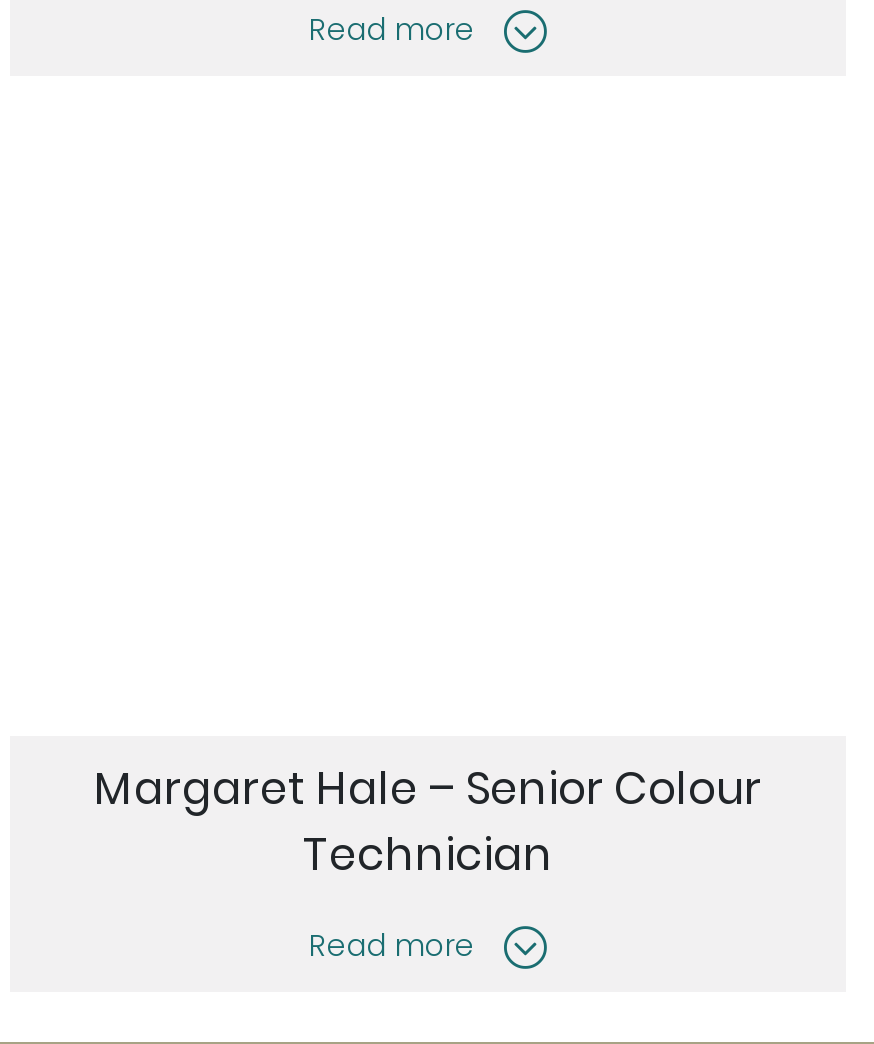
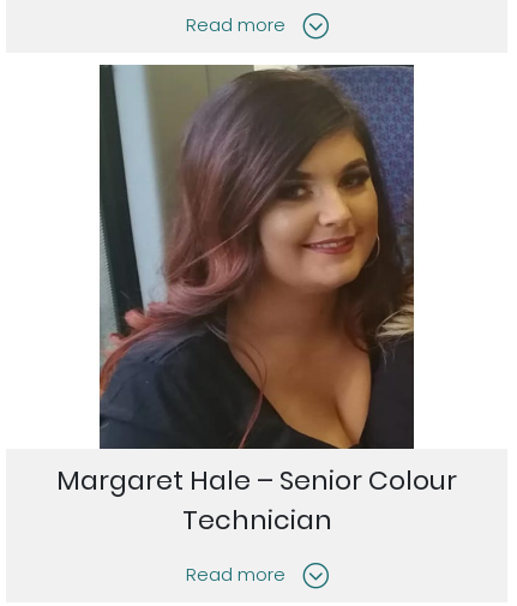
+ [image]
